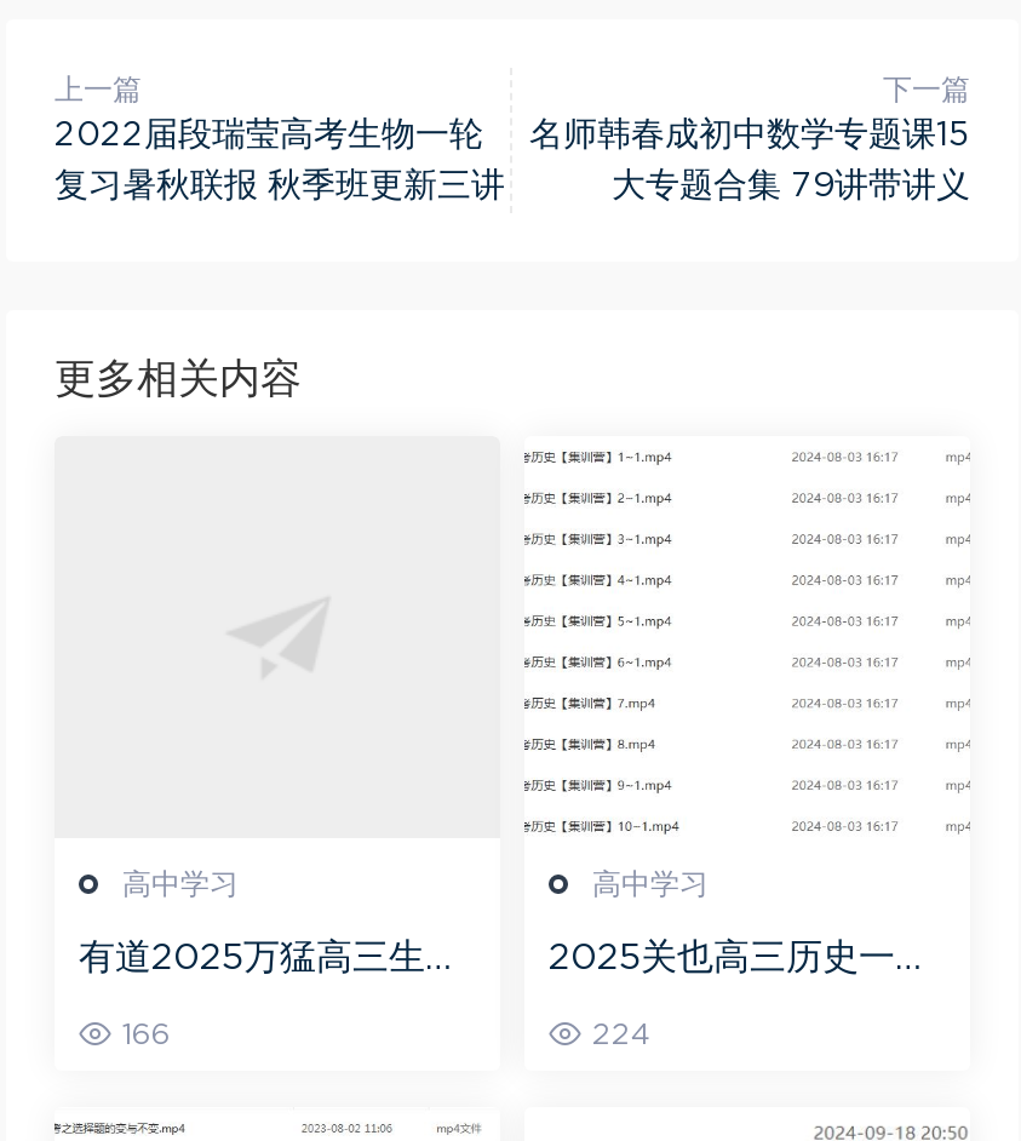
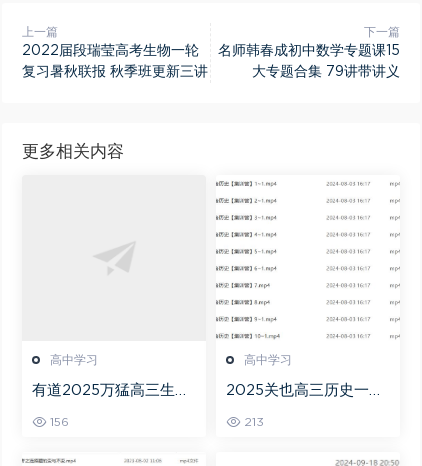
- 166
+ 156

- 224
+ 213
